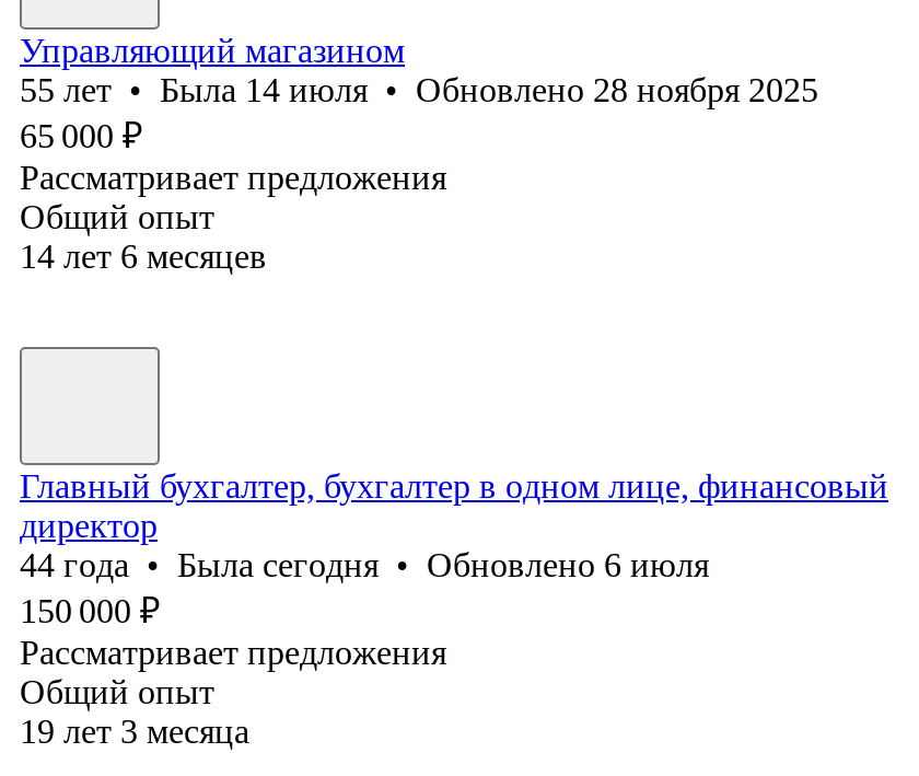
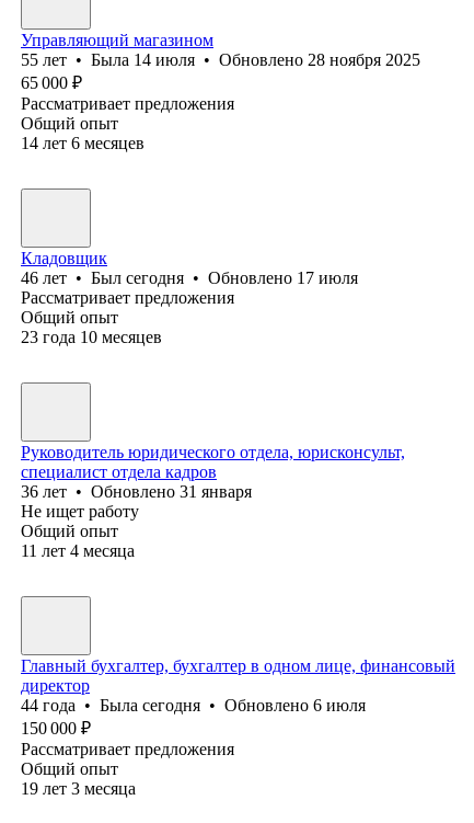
+ Кладовщик
+ 46 лет • Был сегодня • Обновлено 17 июля
+ Рассматривает предложения
+ Общий опыт
+ 23 года 10 месяцев

+ Руководитель юридического отдела, юрисконсульт,
+ специалист отдела кадров
+ 36 лет • Обновлено 31 января
+ Не ищет работу
+ Общий опыт
+ 11 лет 4 месяца
